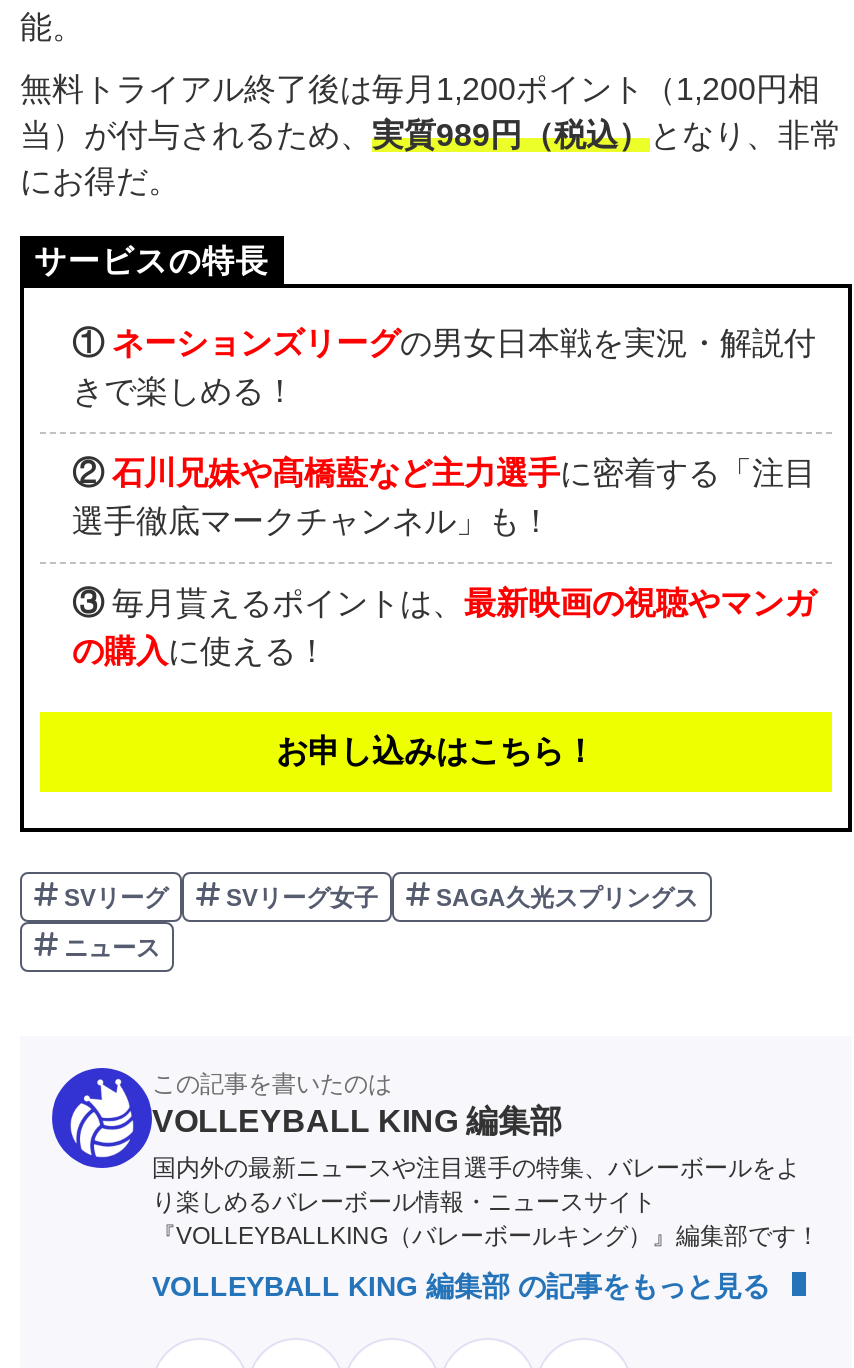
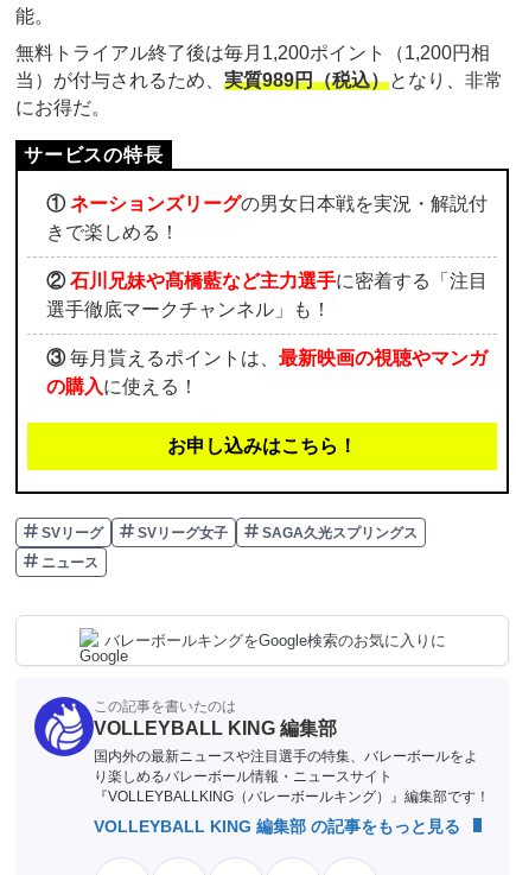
+ バレーボールキングをGoogle検索のお気に入りに
